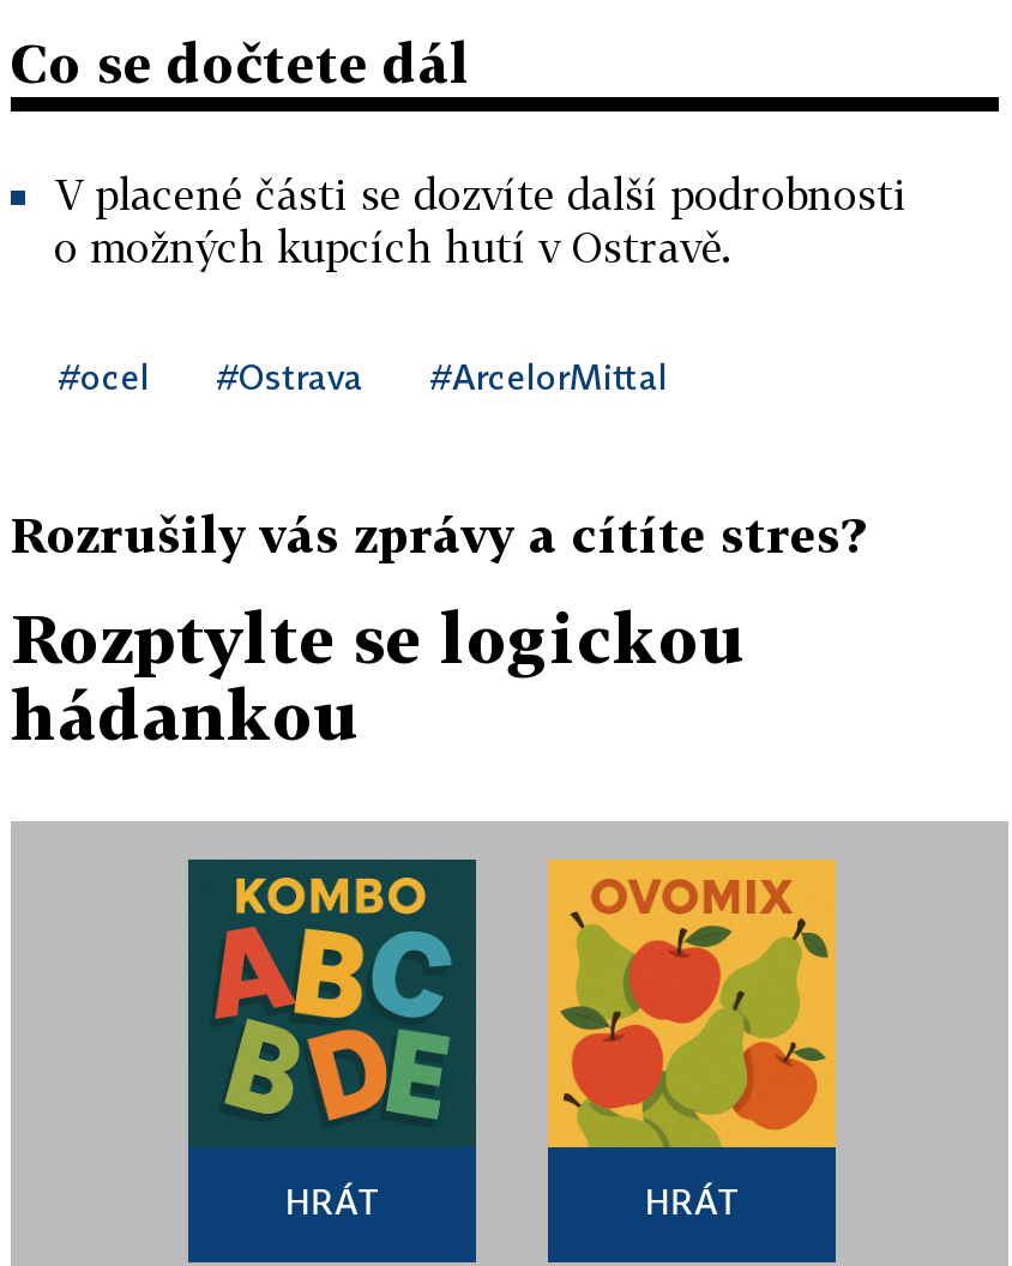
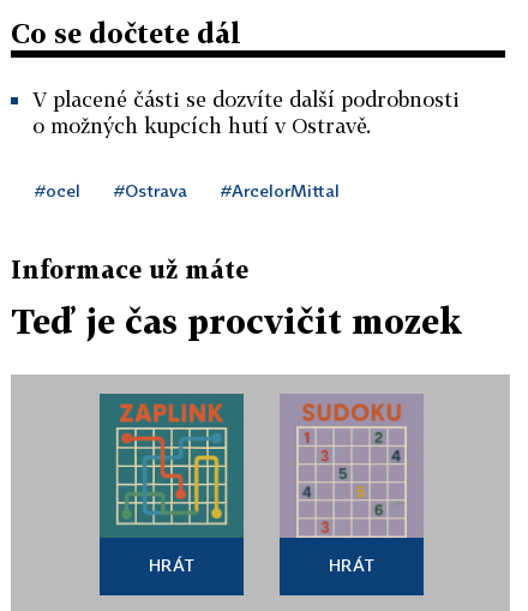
- Rozrušily vás zprávy a cítíte stres?
+ Informace už máte

- Rozptylte se logickou
- hádankou
+ Teď je čas procvičit mozek

- [image]
+ [image]

- [image]
+ [image]
